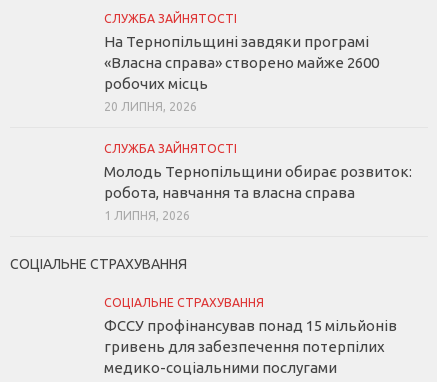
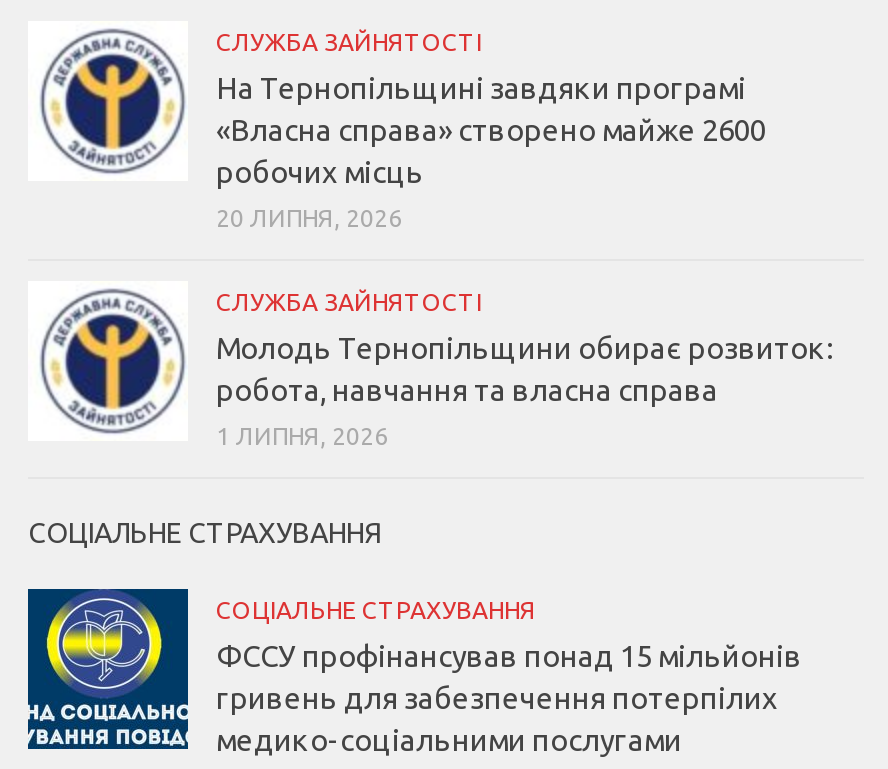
+ [image]

+ [image]

+ [image]
